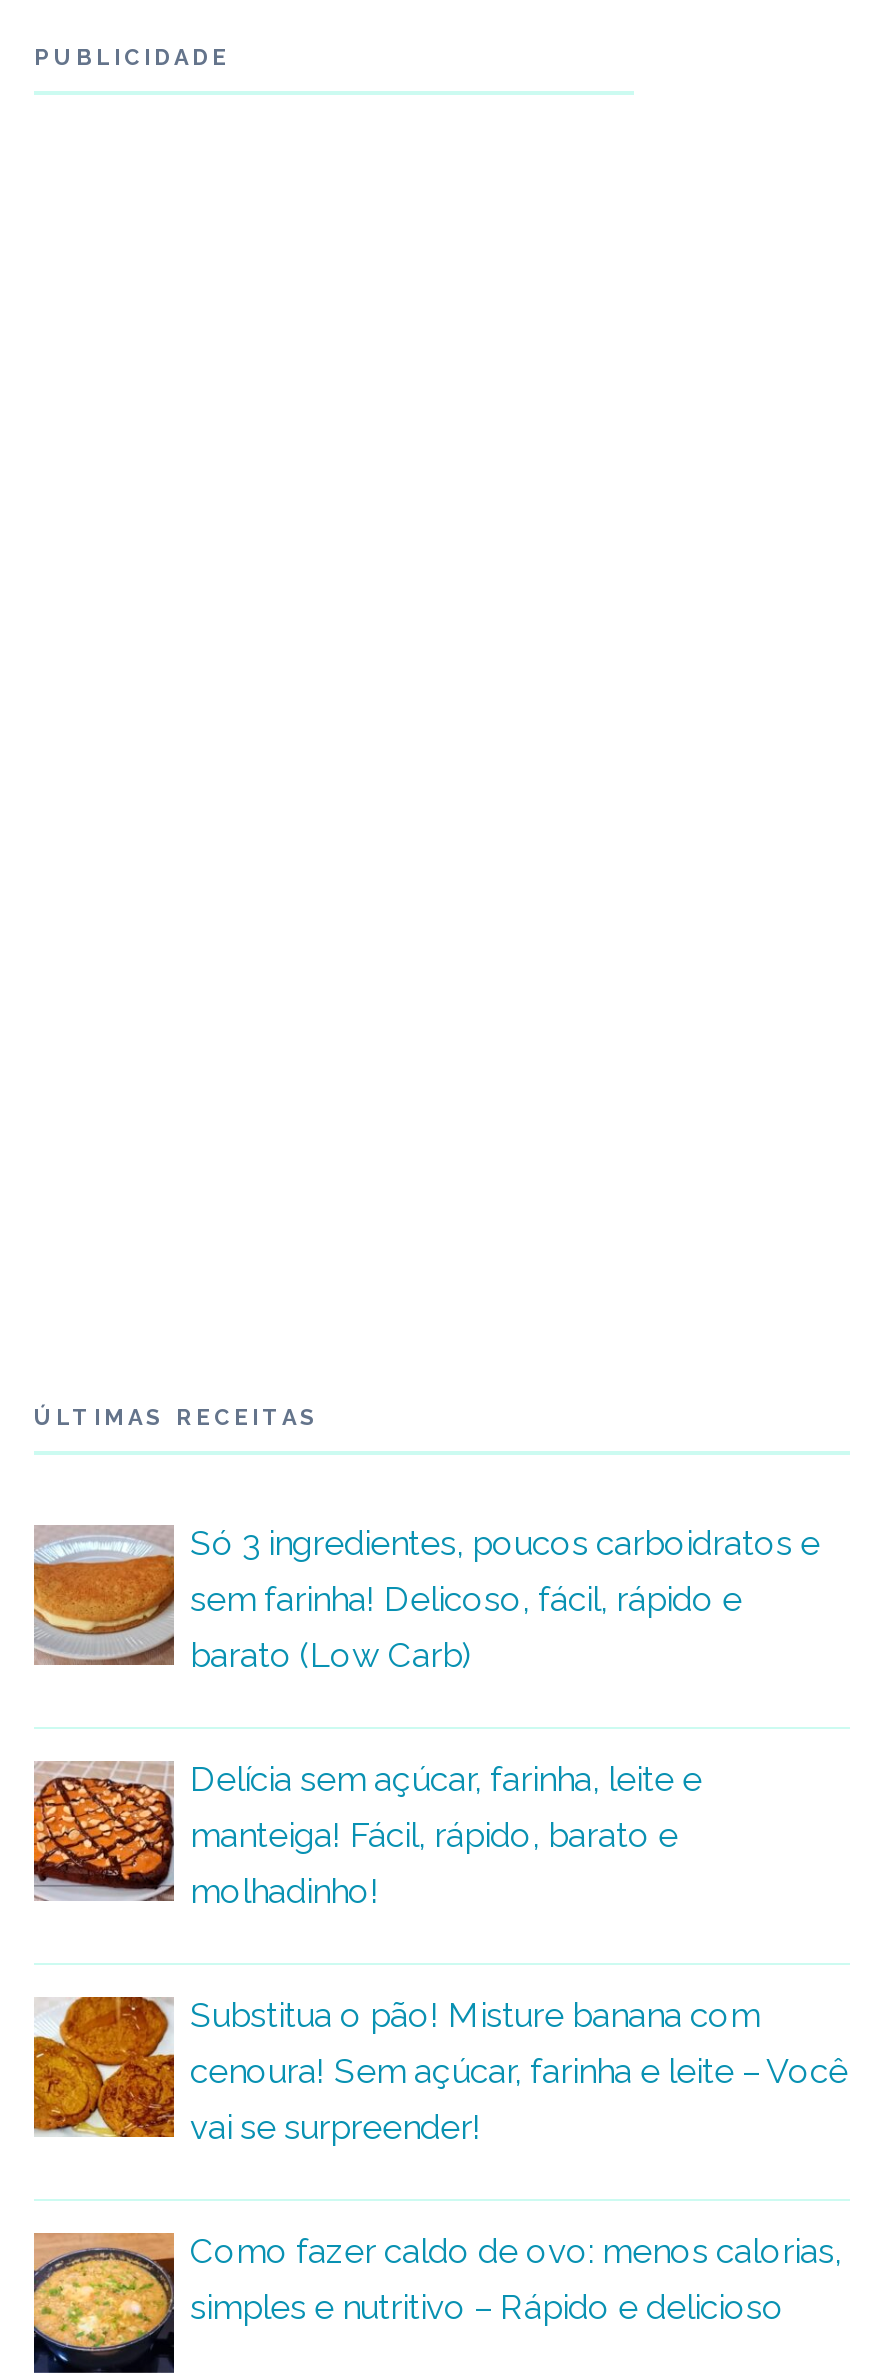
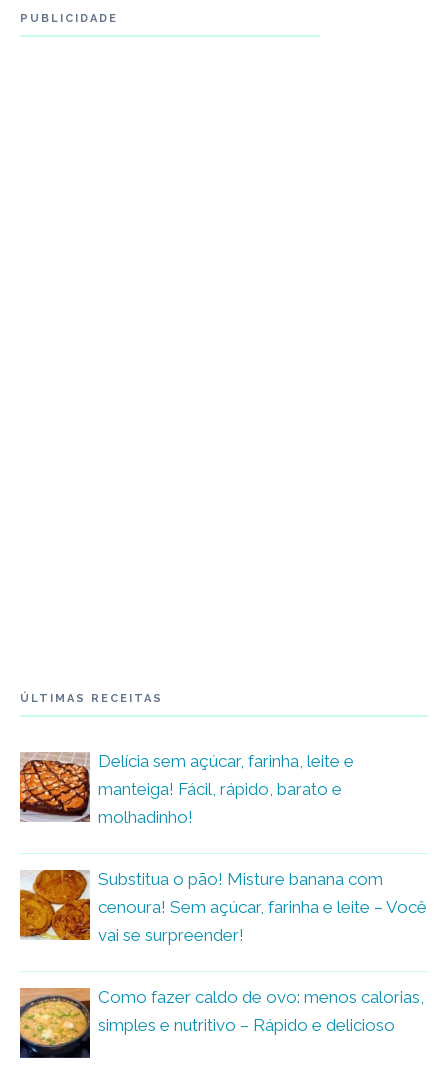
- [image]
- Só 3 ingredientes, poucos carboidratos e
- sem farinha! Delicoso, fácil, rápido e
- barato (Low Carb)
